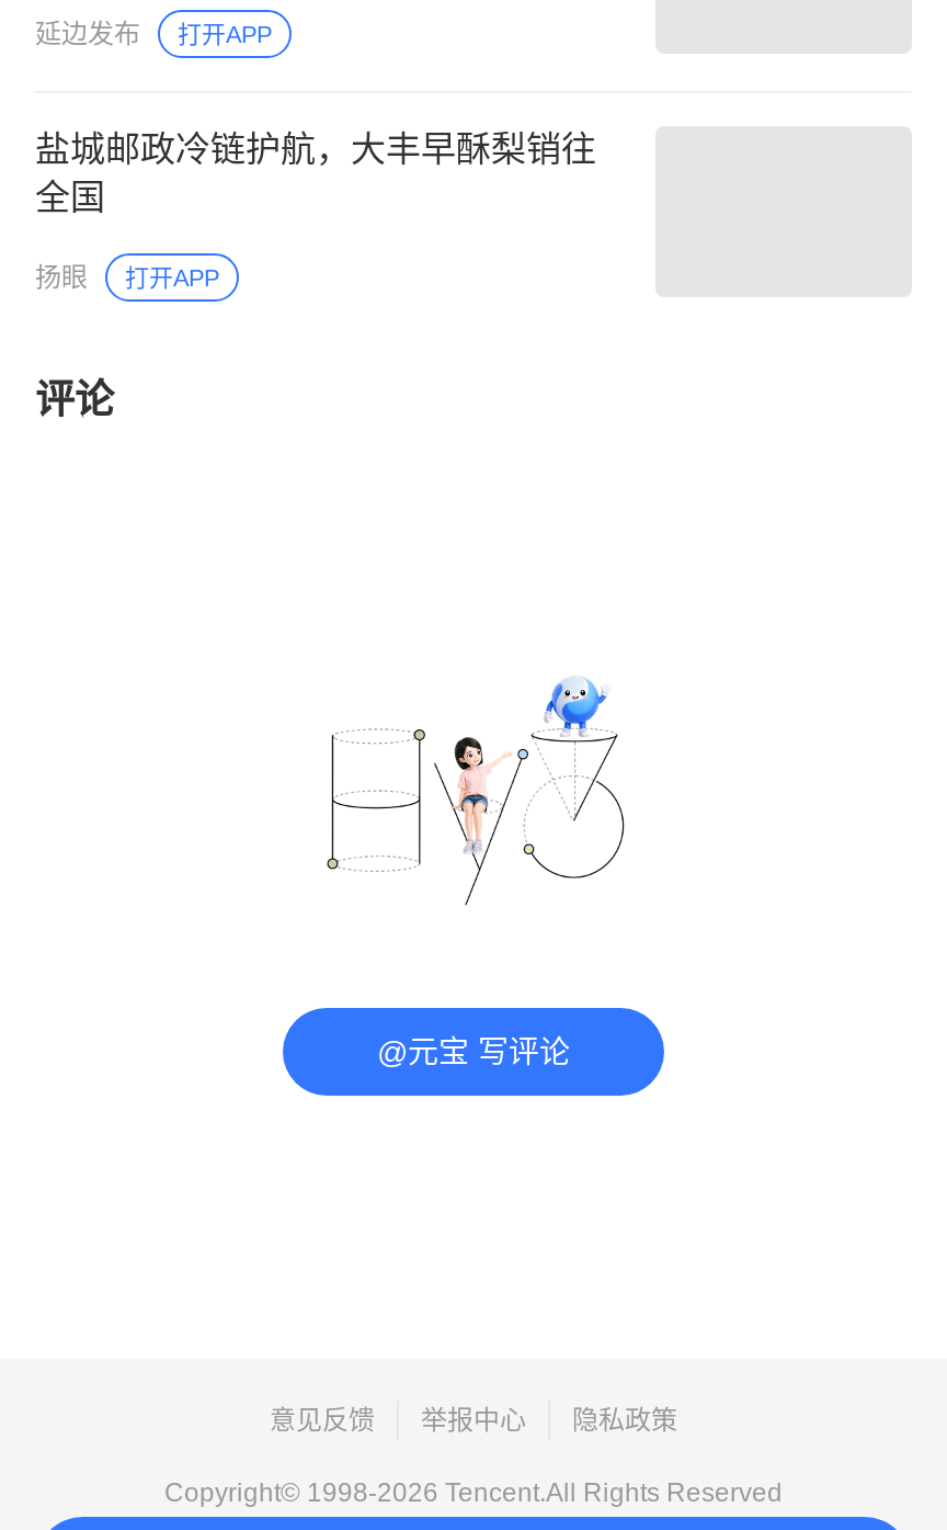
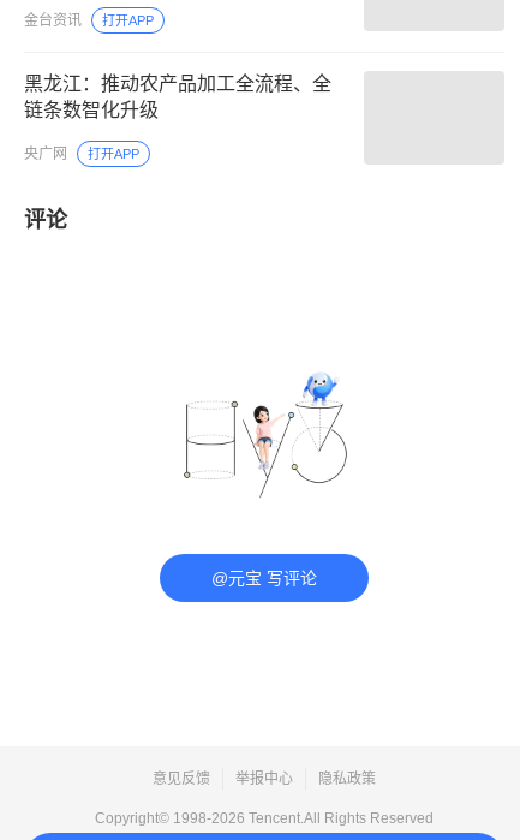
- 延边发布
+ 金台资讯

- 盐城邮政冷链护航，大丰早酥梨销往
- 全国
+ 黑龙江：推动农产品加工全流程、全
+ 链条数智化升级

- 扬眼
+ 央广网
